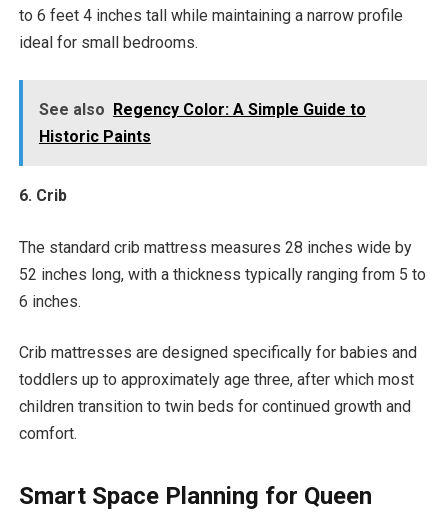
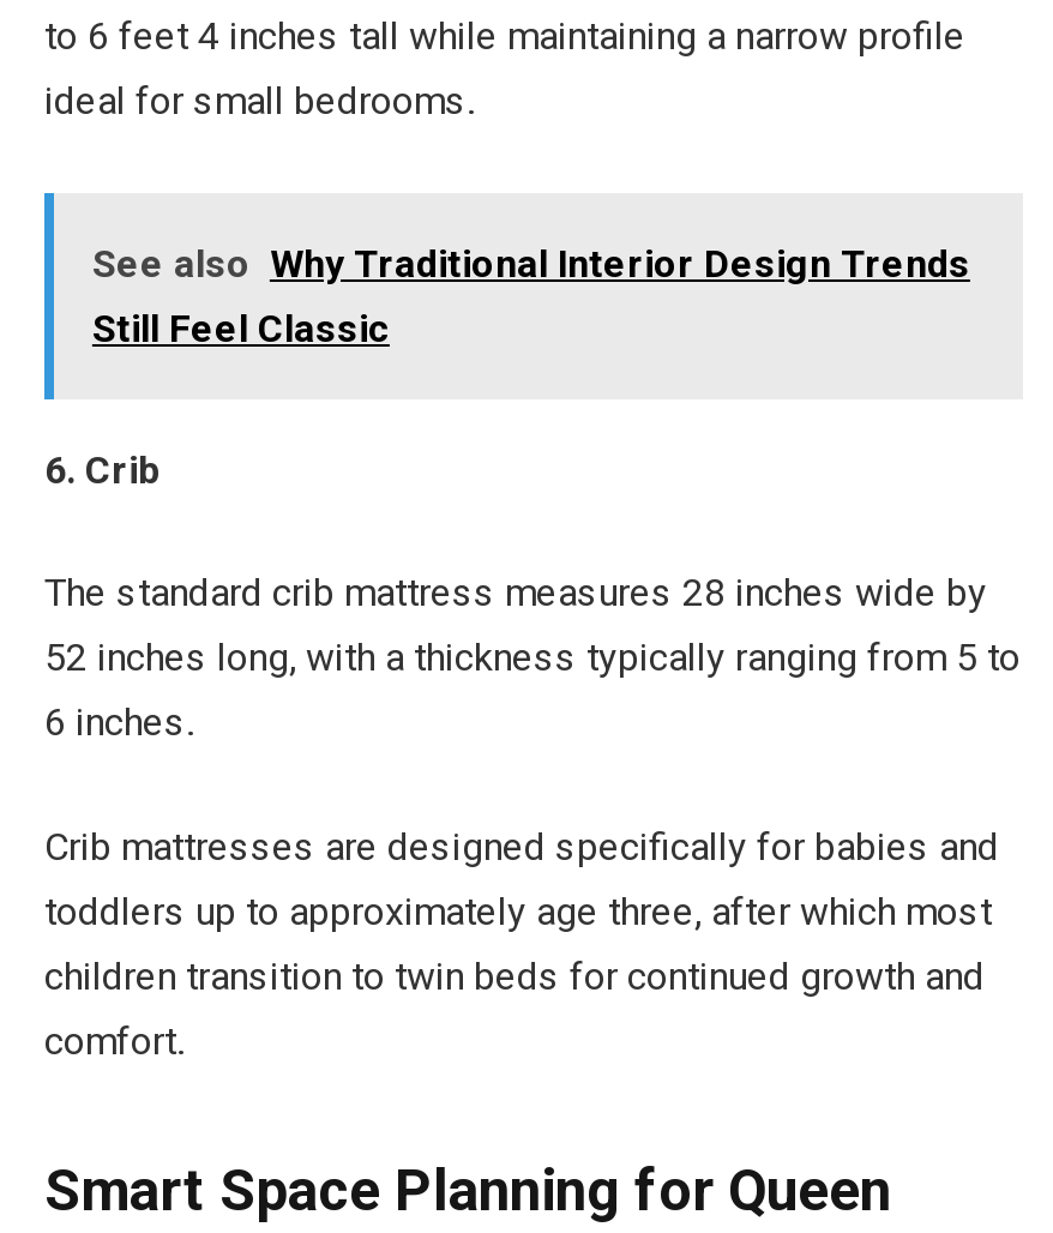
- See also Regency Color: A Simple Guide to
- Historic Paints
+ See also Why Traditional Interior Design Trends
+ Still Feel Classic
